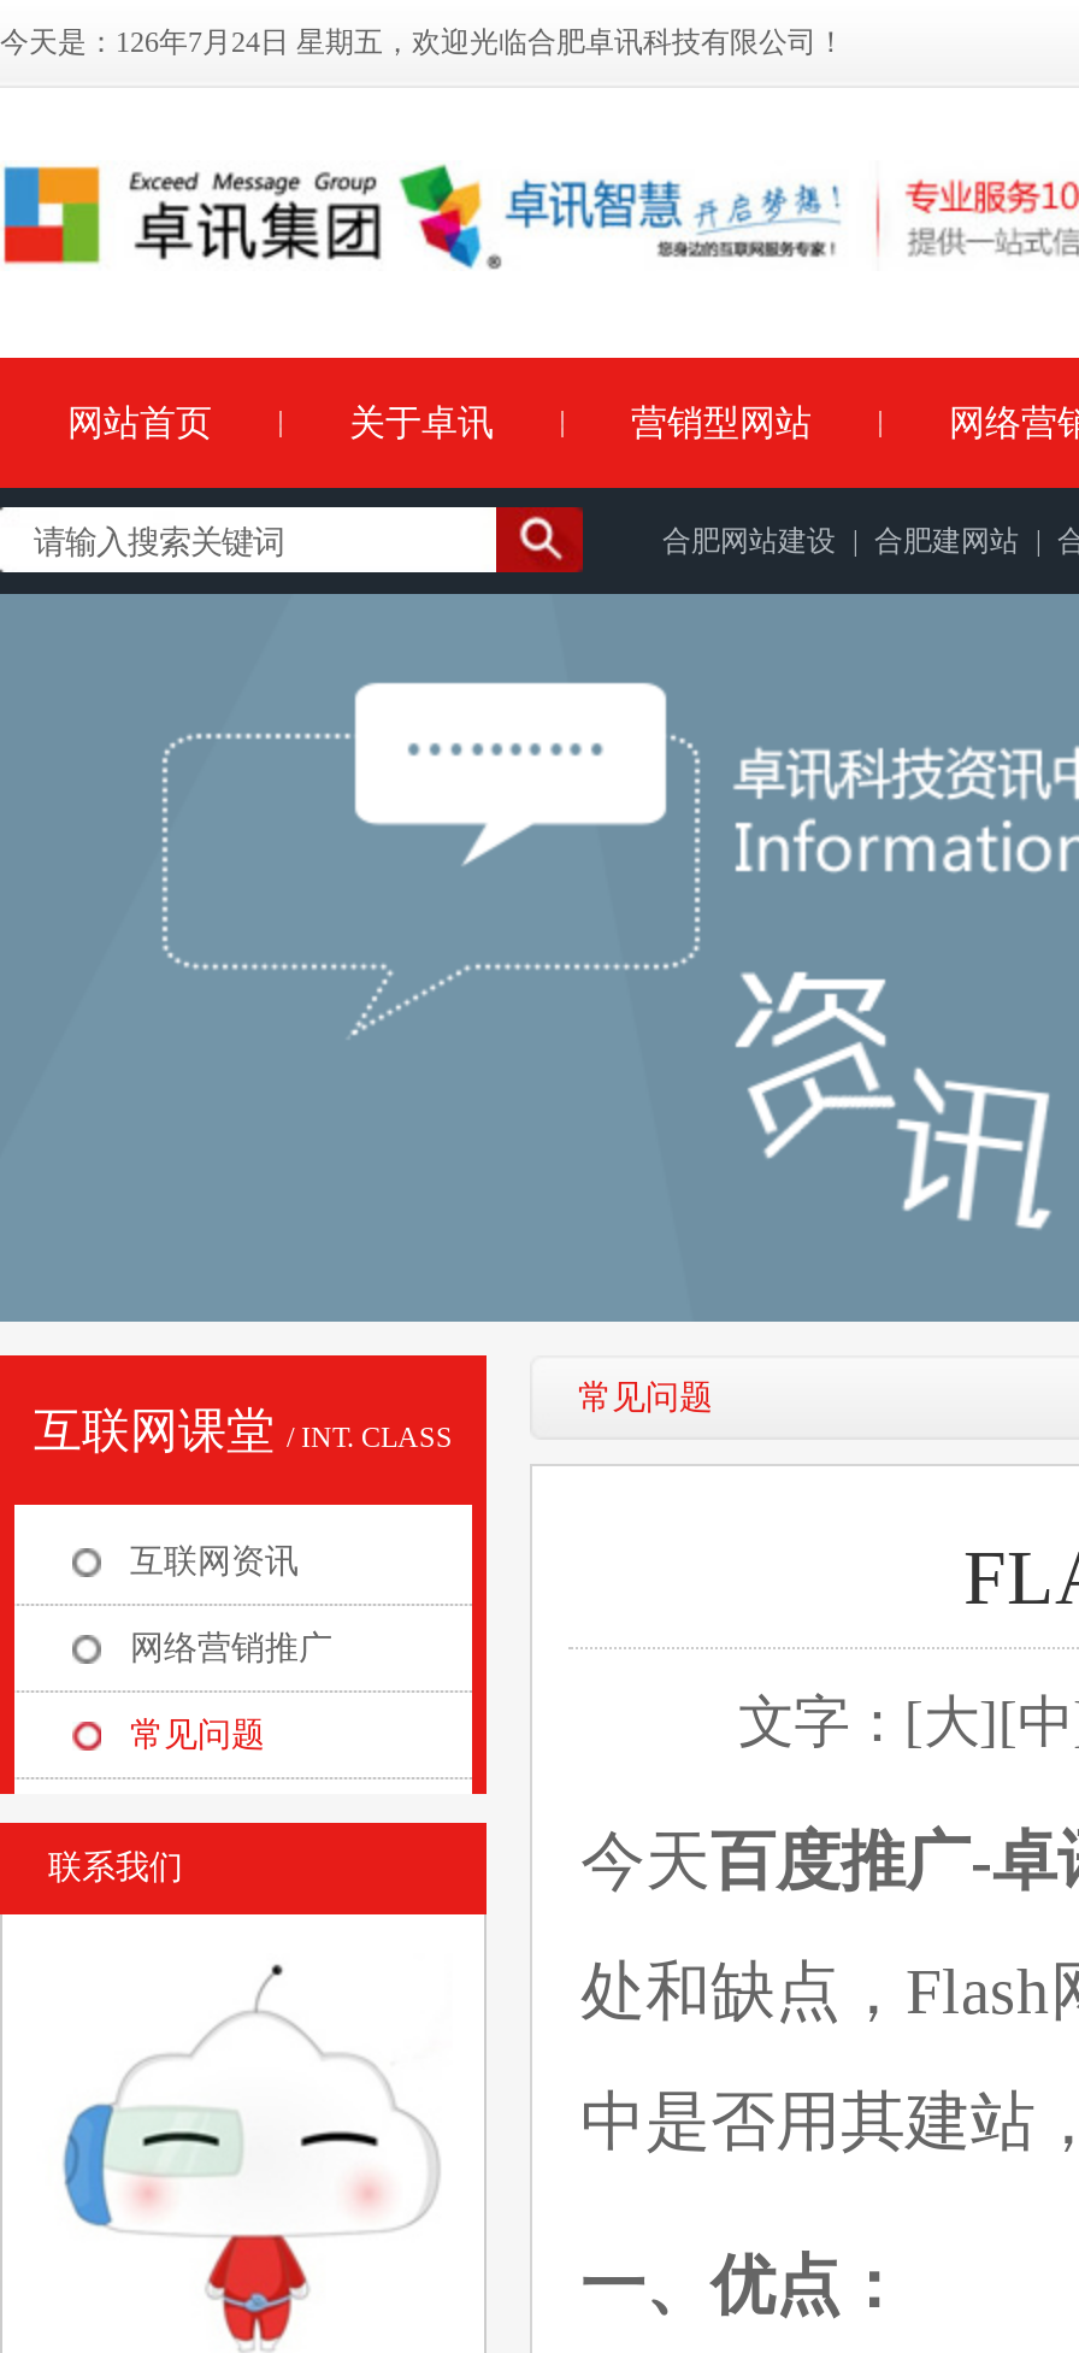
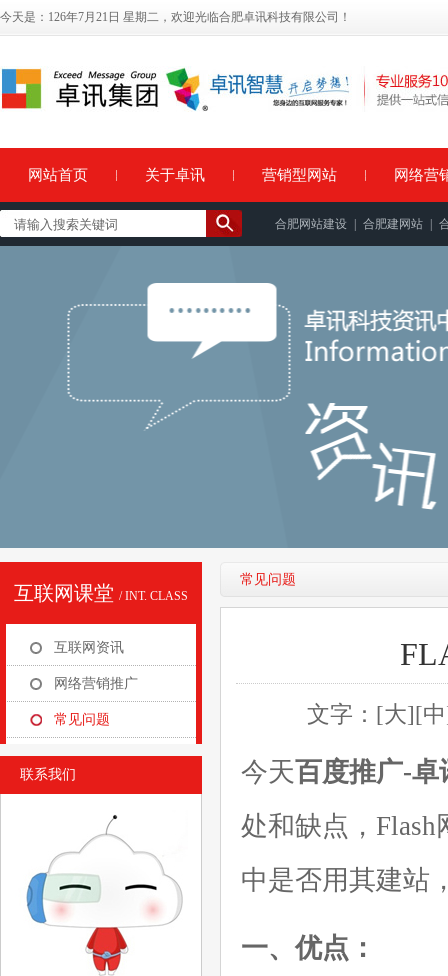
- 今天是：126年7月24日 星期五，欢迎光临合肥卓讯科技有限公司！
+ 今天是：126年7月21日 星期二，欢迎光临合肥卓讯科技有限公司！
